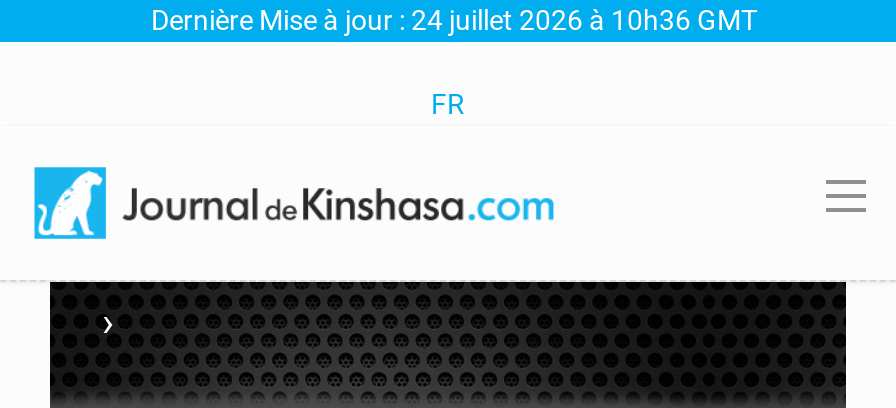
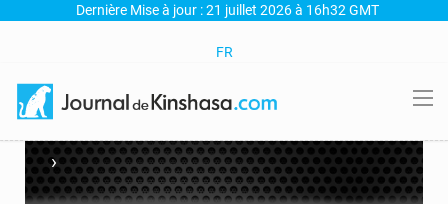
- Dernière Mise à jour : 24 juillet 2026 à 10h36 GMT
+ Dernière Mise à jour : 21 juillet 2026 à 16h32 GMT
